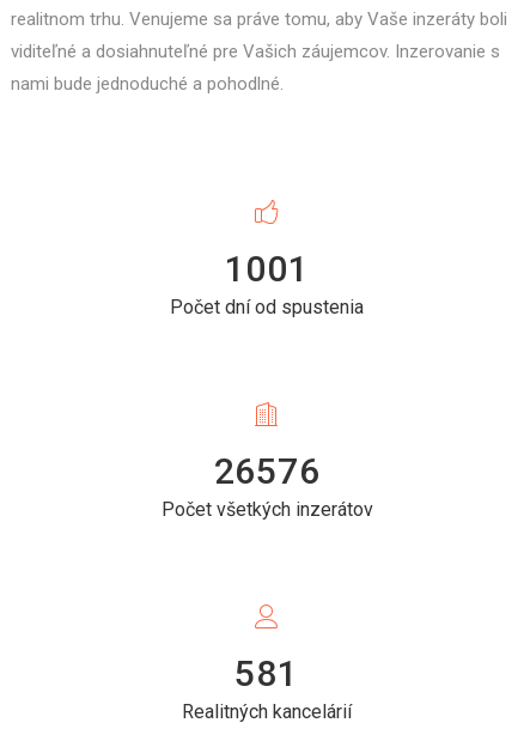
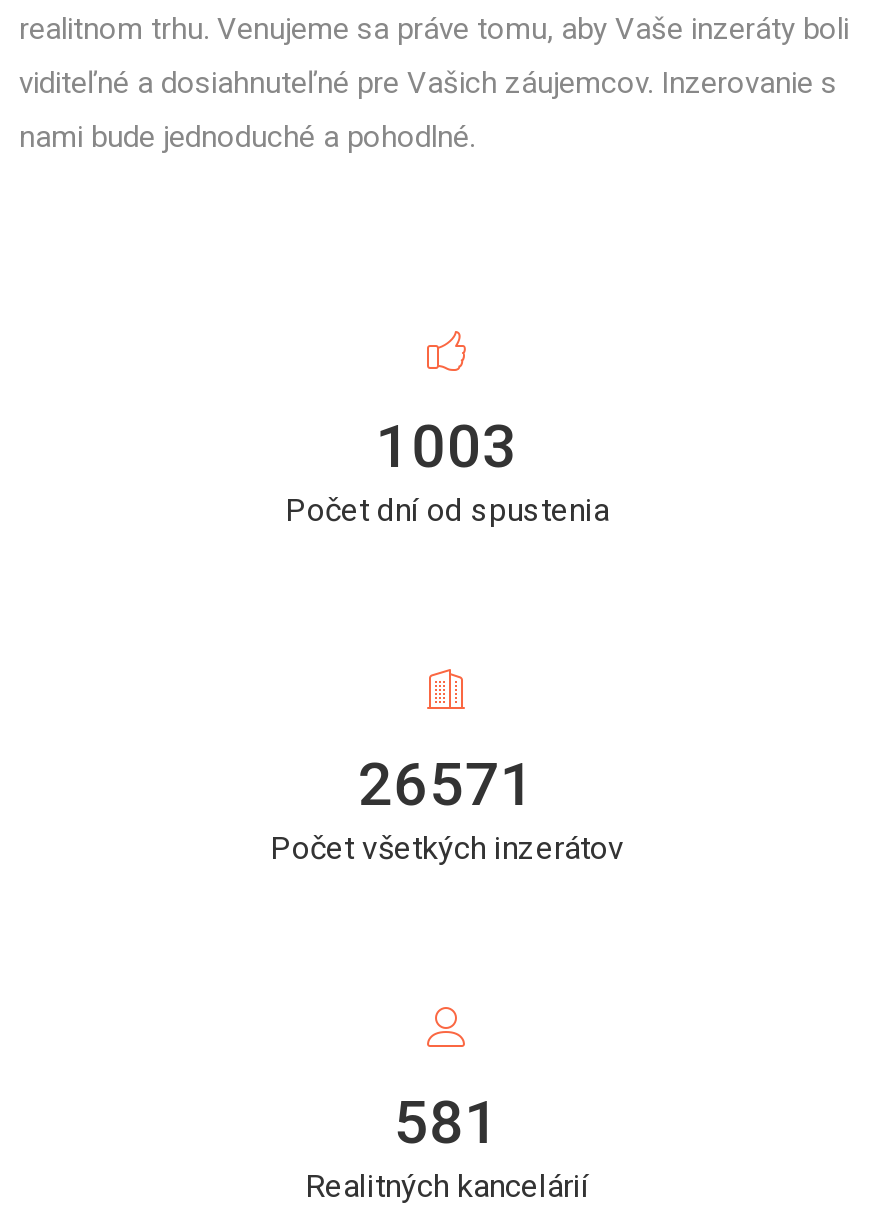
- 1001
+ 1003

- 26576
+ 26571
